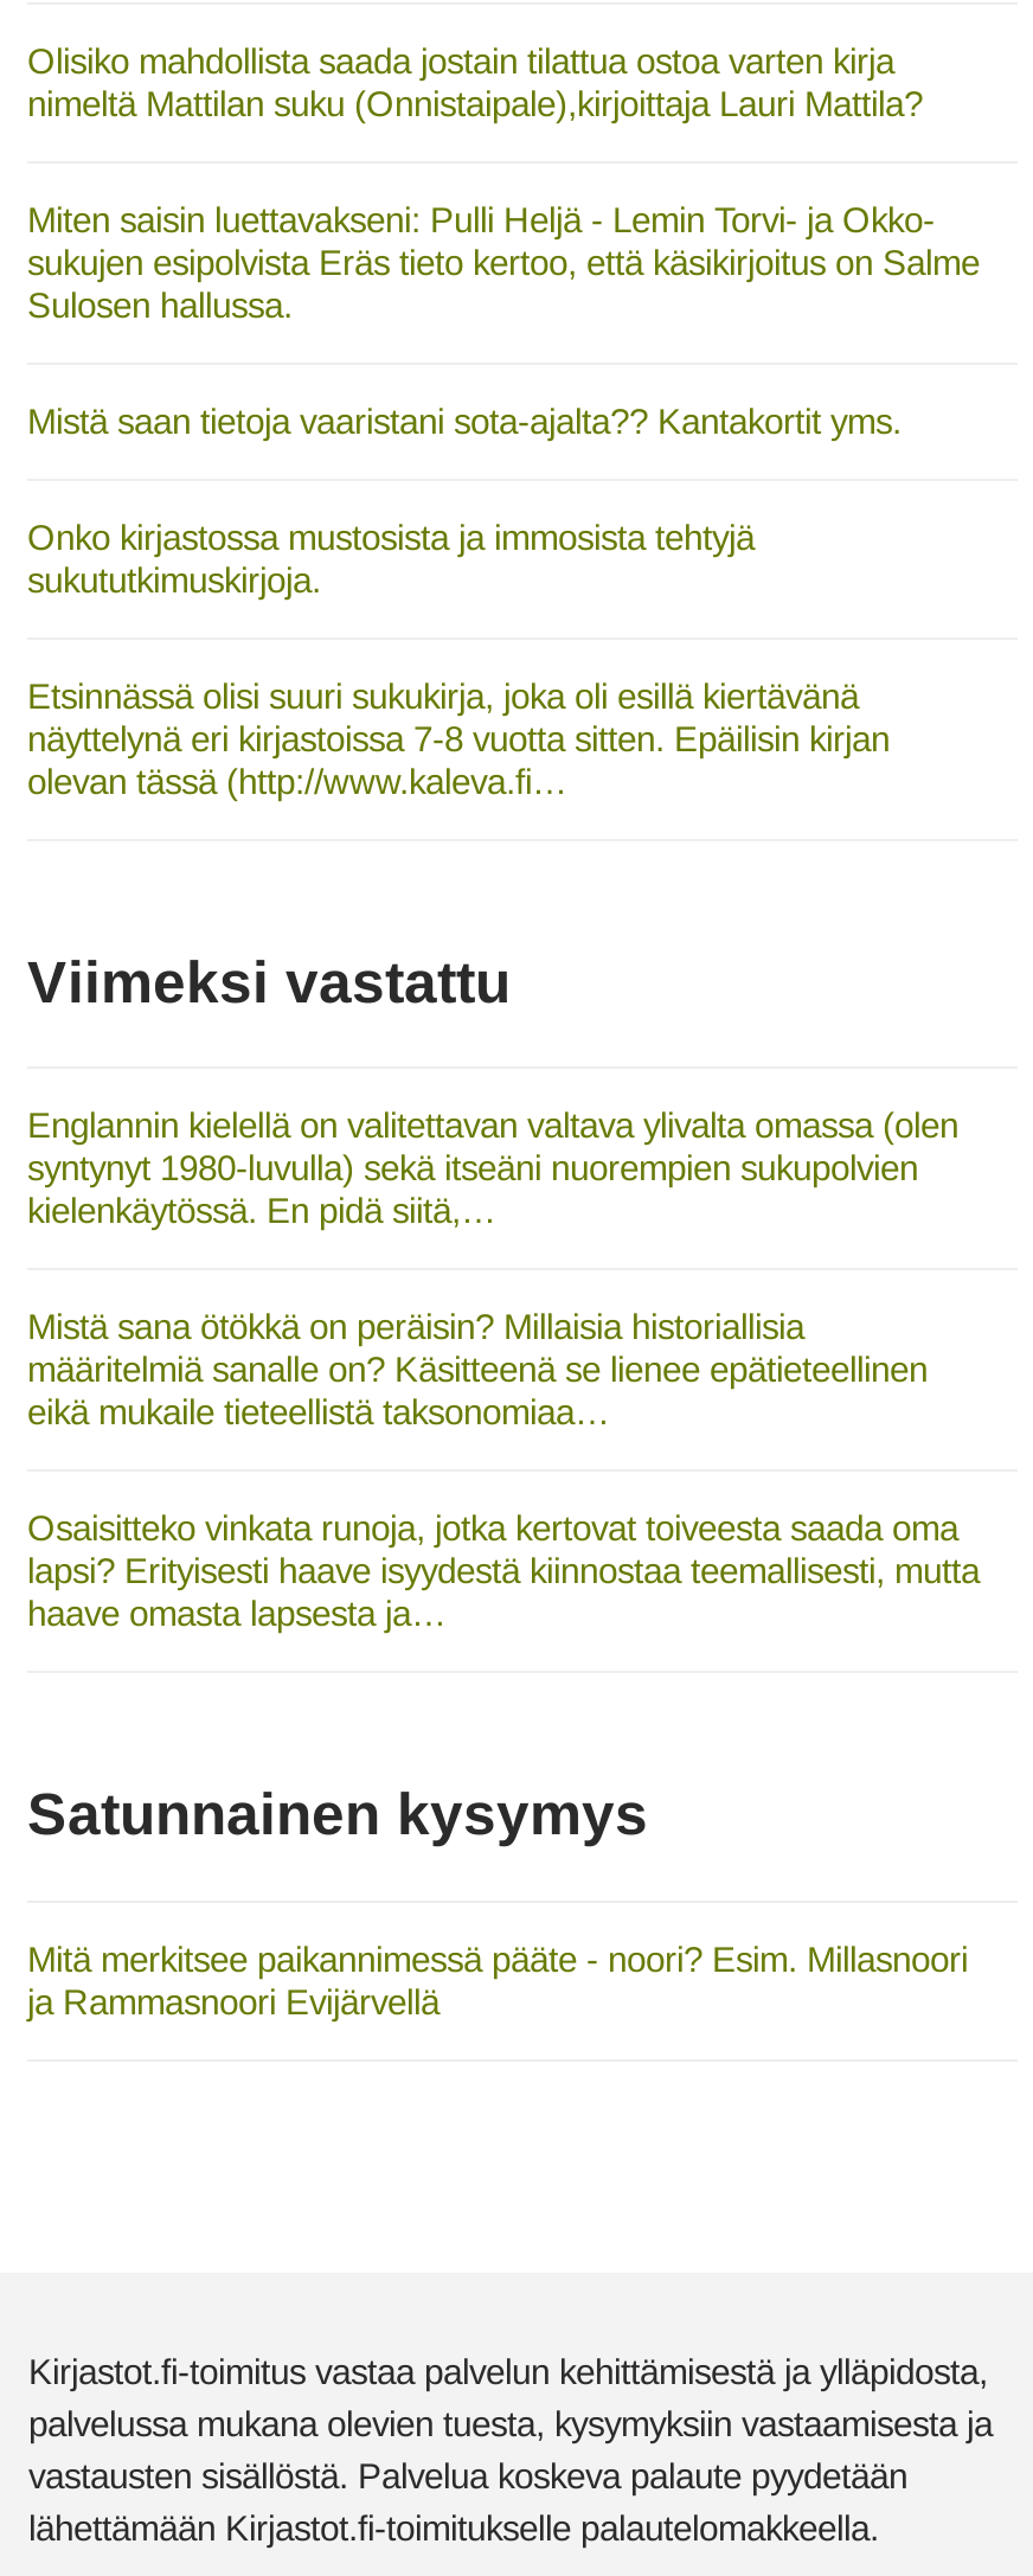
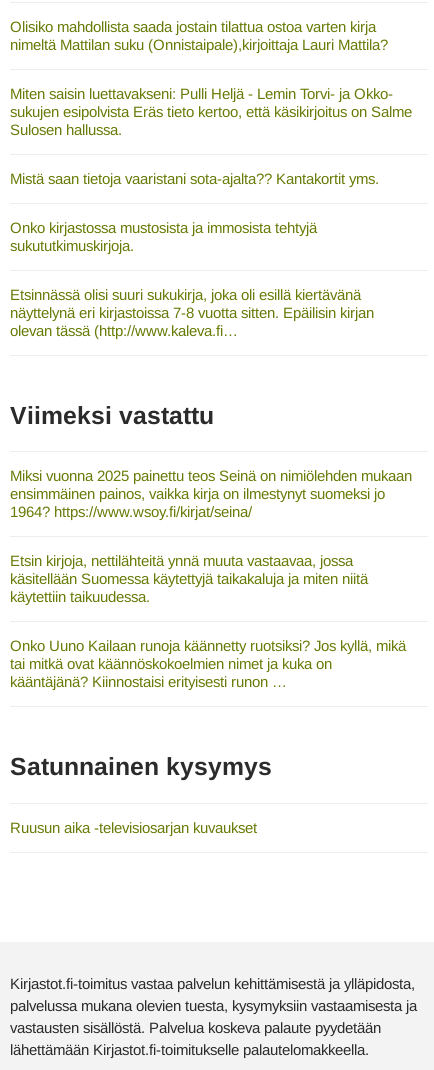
- Englannin kielellä on valitettavan valtava ylivalta omassa (olen
- syntynyt 1980-luvulla) sekä itseäni nuorempien sukupolvien
- kielenkäytössä. En pidä siitä,…
+ Miksi vuonna 2025 painettu teos Seinä on nimiölehden mukaan
+ ensimmäinen painos, vaikka kirja on ilmestynyt suomeksi jo
+ 1964? https://www.wsoy.fi/kirjat/seina/

- Mistä sana ötökkä on peräisin? Millaisia historiallisia
- määritelmiä sanalle on? Käsitteenä se lienee epätieteellinen
- eikä mukaile tieteellistä taksonomiaa…
+ Etsin kirjoja, nettilähteitä ynnä muuta vastaavaa, jossa
+ käsitellään Suomessa käytettyjä taikakaluja ja miten niitä
+ käytettiin taikuudessa.

- Osaisitteko vinkata runoja, jotka kertovat toiveesta saada oma
- lapsi? Erityisesti haave isyydestä kiinnostaa teemallisesti, mutta
- haave omasta lapsesta ja…
+ Onko Uuno Kailaan runoja käännetty ruotsiksi? Jos kyllä, mikä
+ tai mitkä ovat käännöskokoelmien nimet ja kuka on
+ kääntäjänä? Kiinnostaisi erityisesti runon …

- Mitä merkitsee paikannimessä pääte - noori? Esim. Millasnoori
- ja Rammasnoori Evijärvellä
+ Ruusun aika -televisiosarjan kuvaukset
